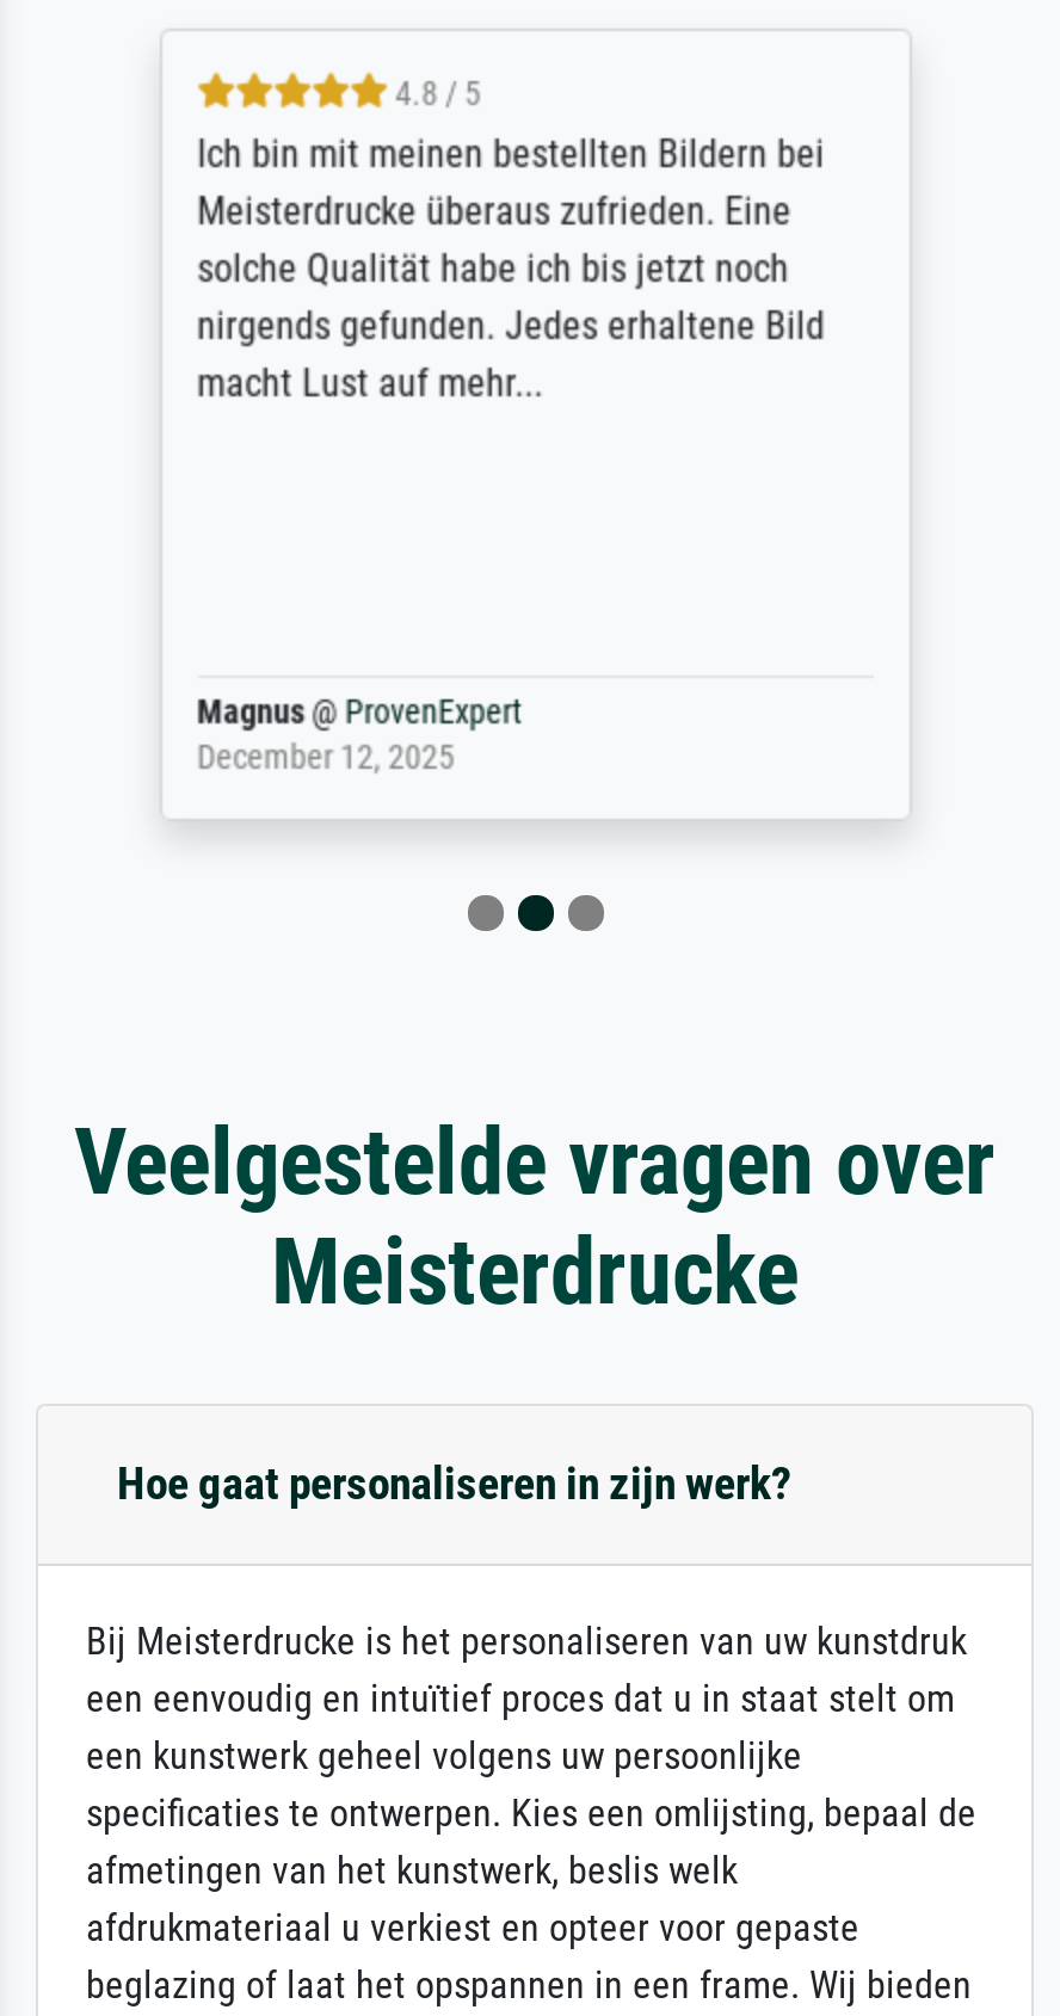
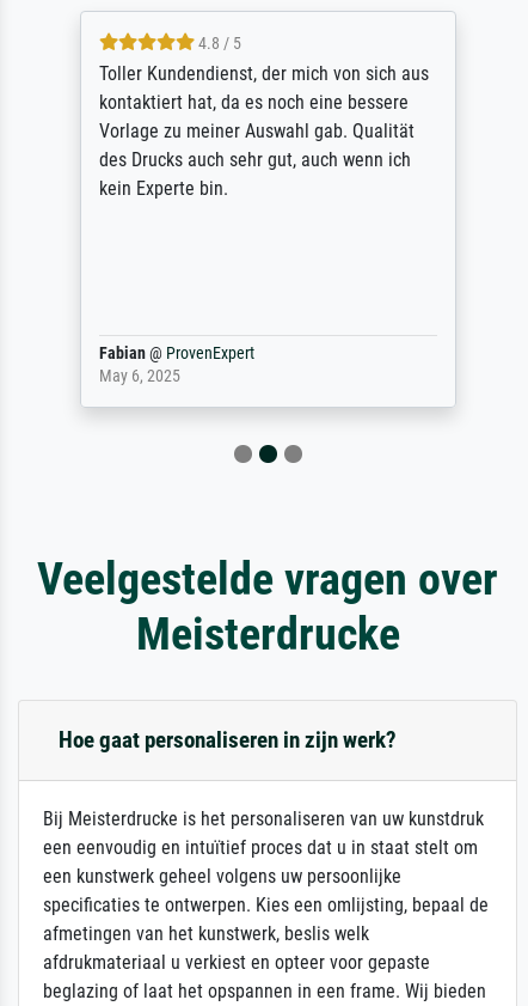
- Ich bin mit meinen bestellten Bildern bei
- Meisterdrucke überaus zufrieden. Eine
- solche Qualität habe ich bis jetzt noch
- nirgends gefunden. Jedes erhaltene Bild
- macht Lust auf mehr...
+ Toller Kundendienst, der mich von sich aus
+ kontaktiert hat, da es noch eine bessere
+ Vorlage zu meiner Auswahl gab. Qualität
+ des Drucks auch sehr gut, auch wenn ich
+ kein Experte bin.

- Magnus @ ProvenExpert
- December 12, 2025
+ Fabian @ ProvenExpert
+ May 6, 2025
